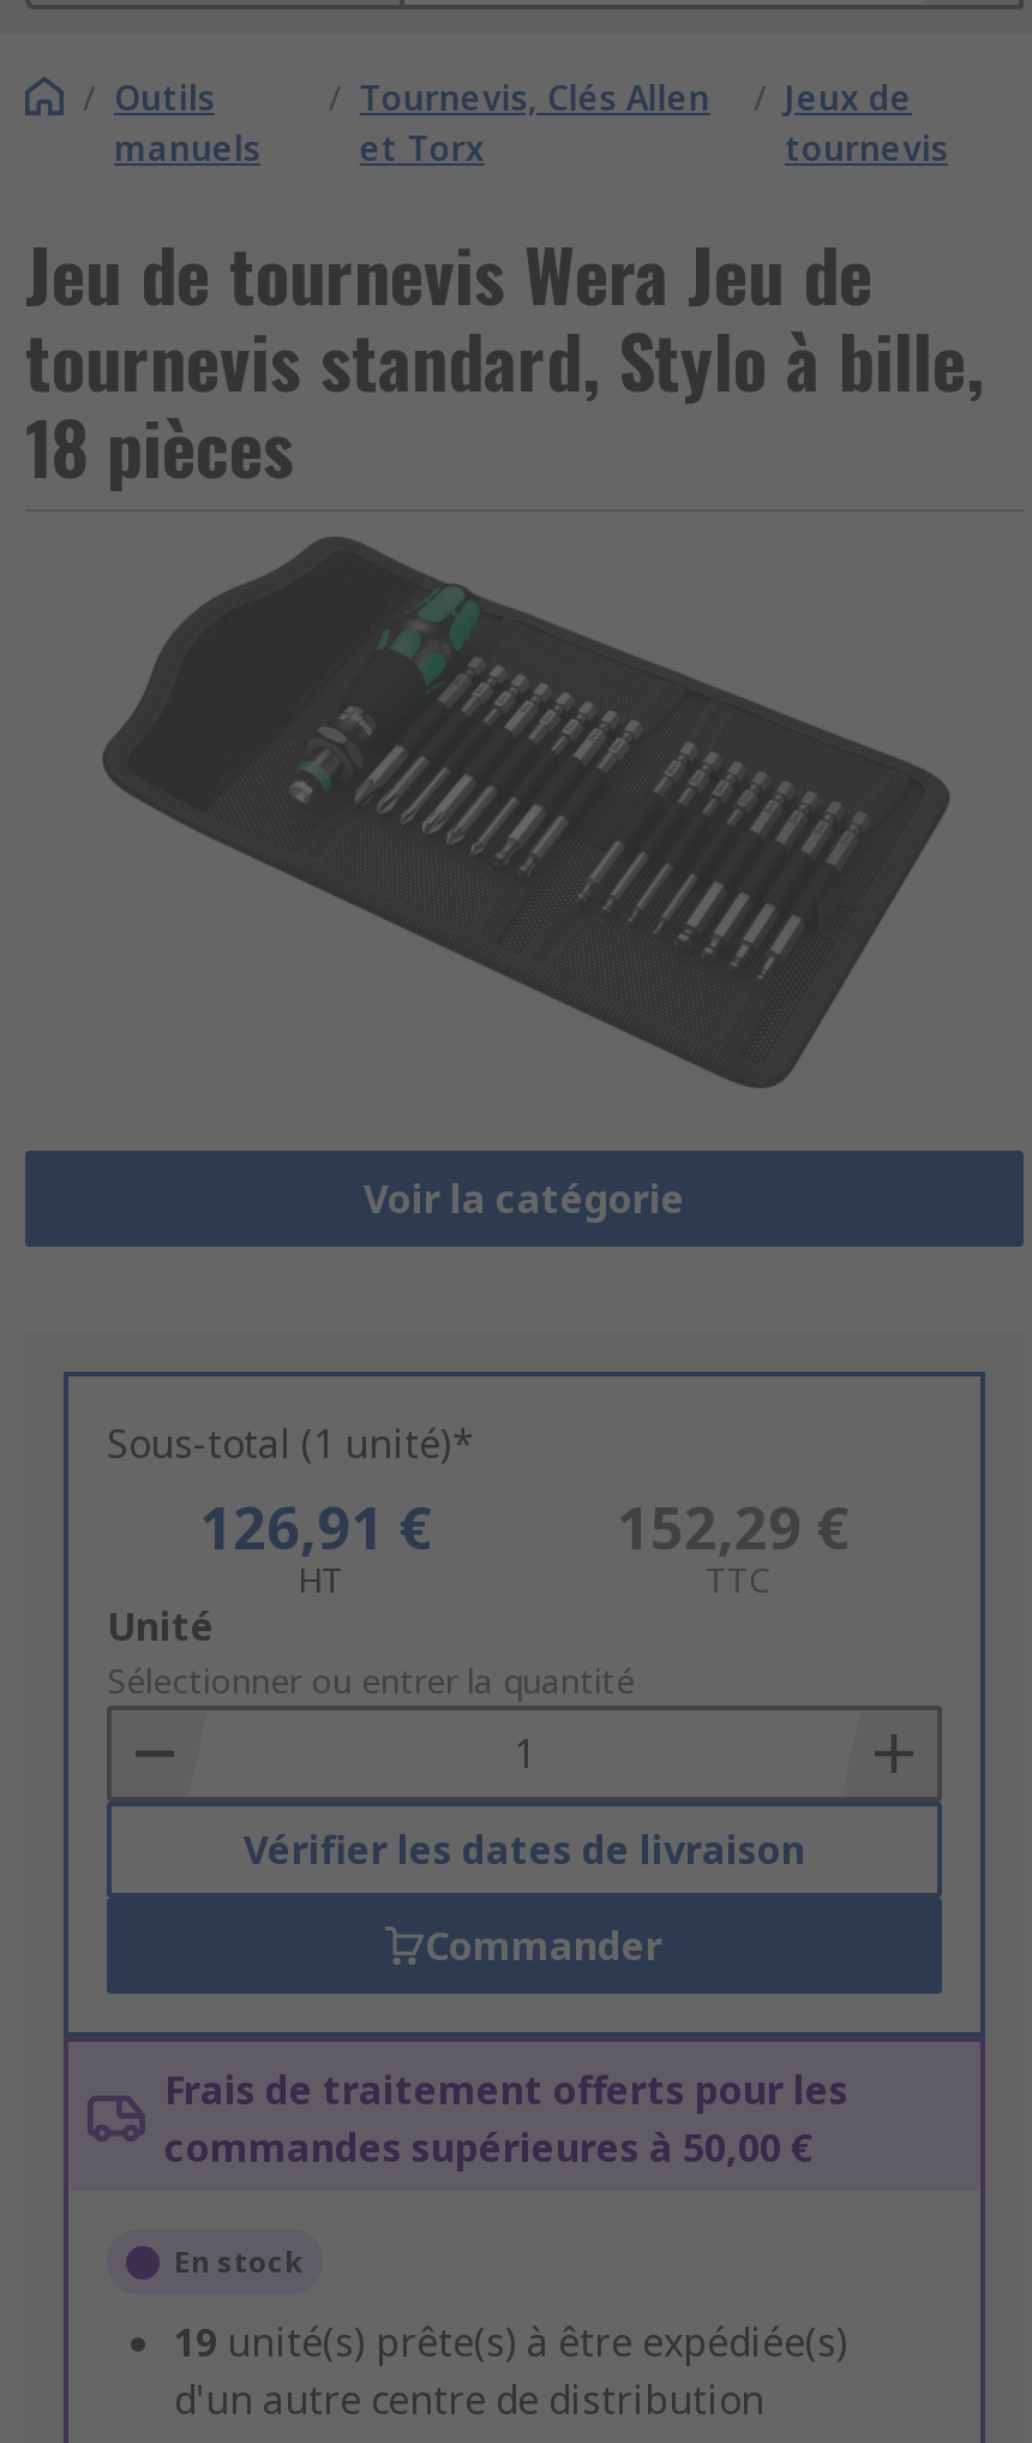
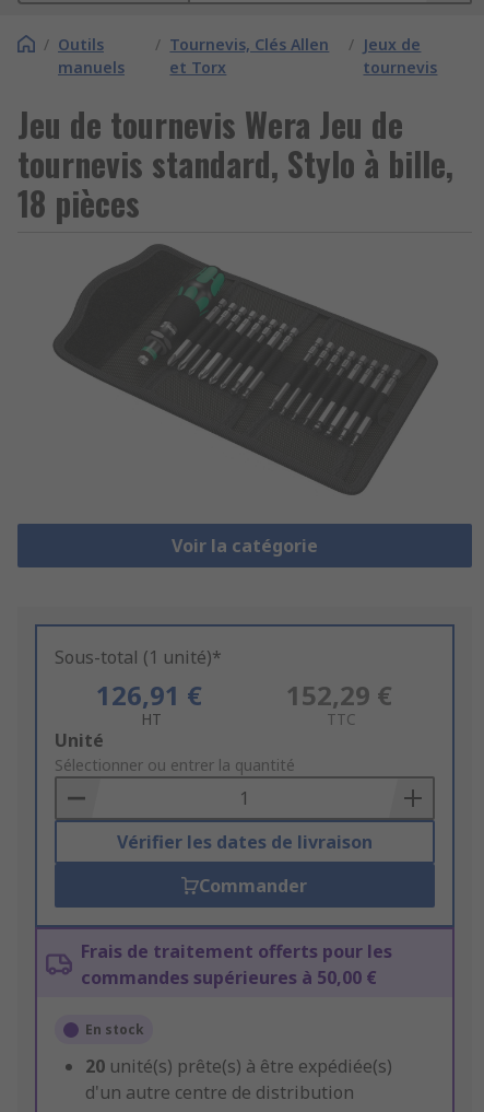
- 19 unité(s) prête(s) à être expédiée(s)
+ 20 unité(s) prête(s) à être expédiée(s)
